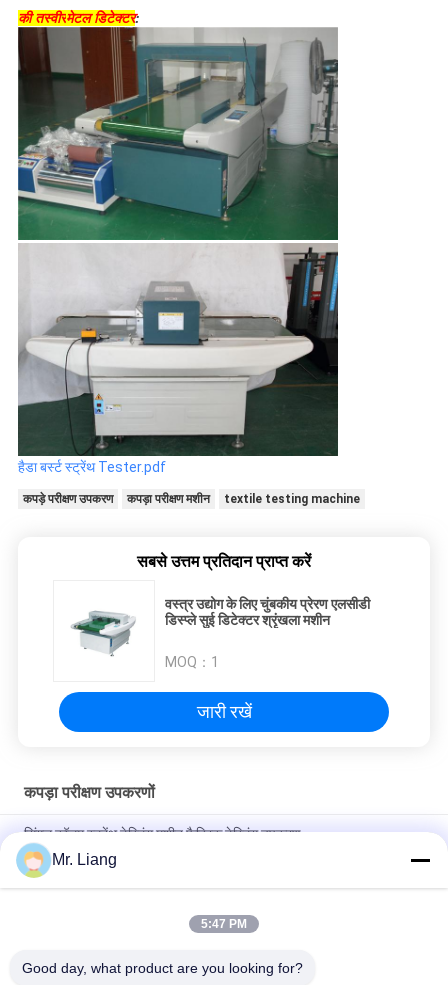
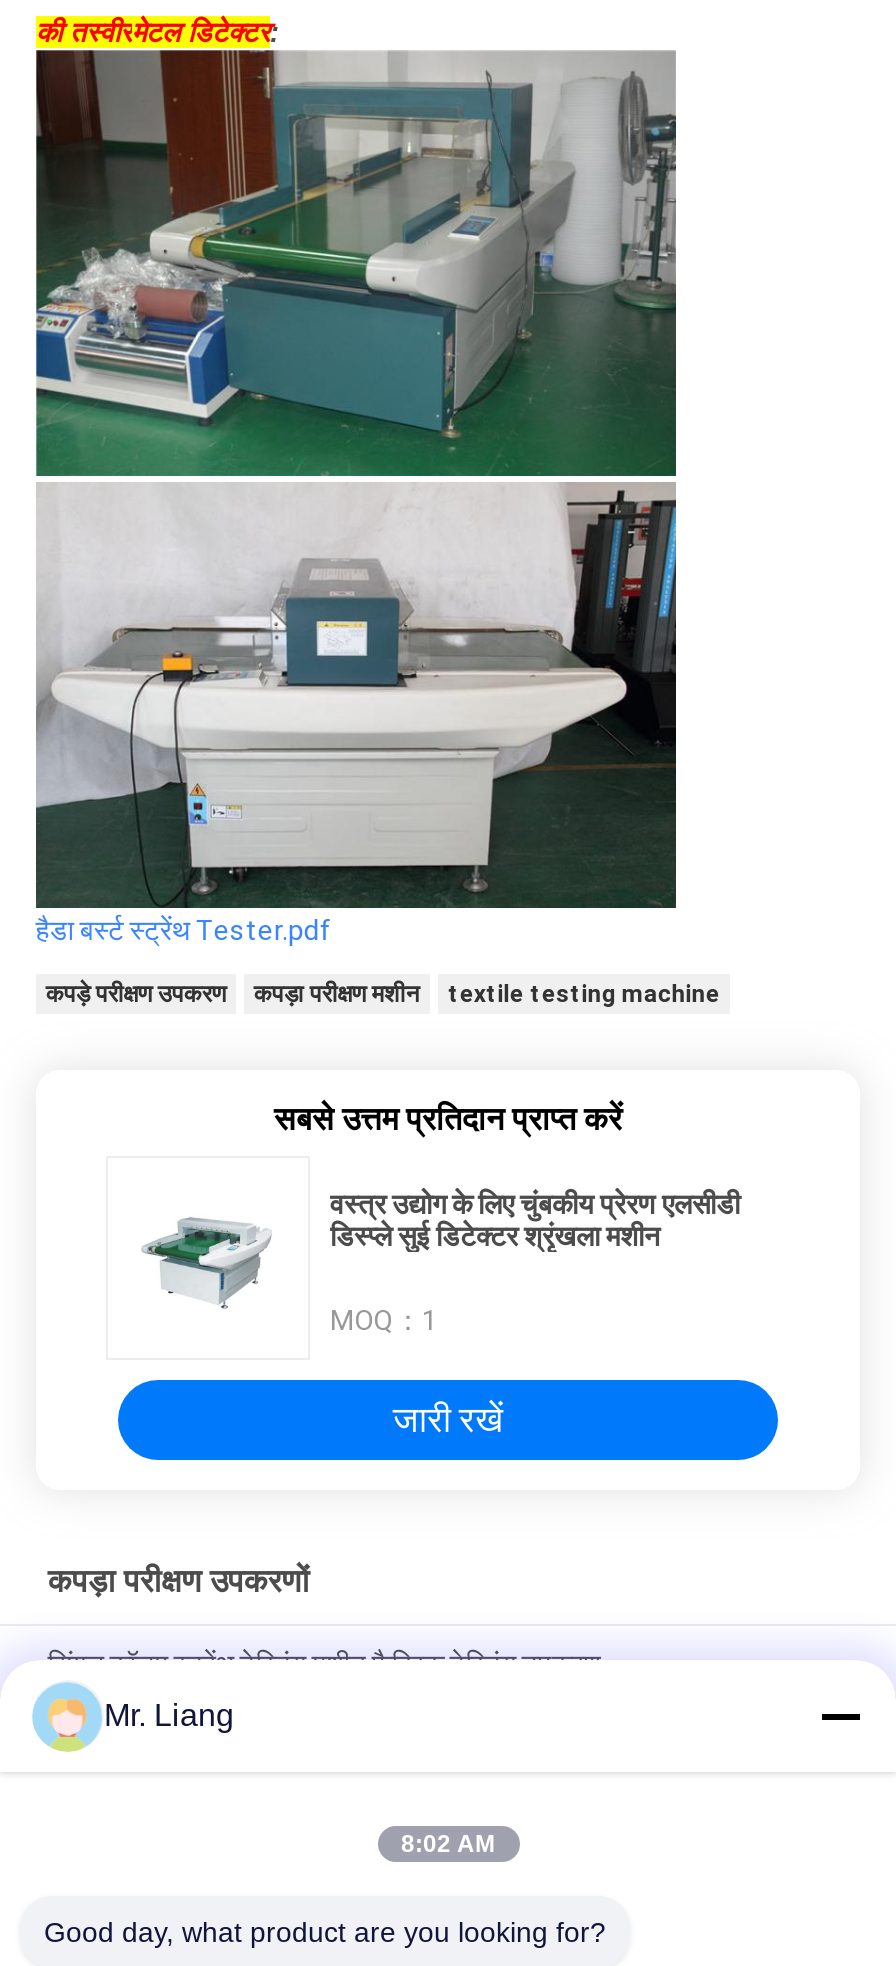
- 5:47 PM
+ 8:02 AM
